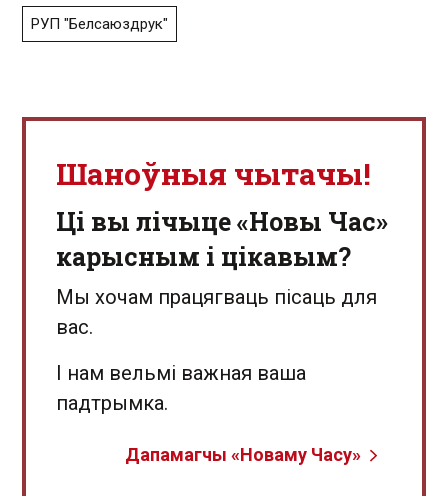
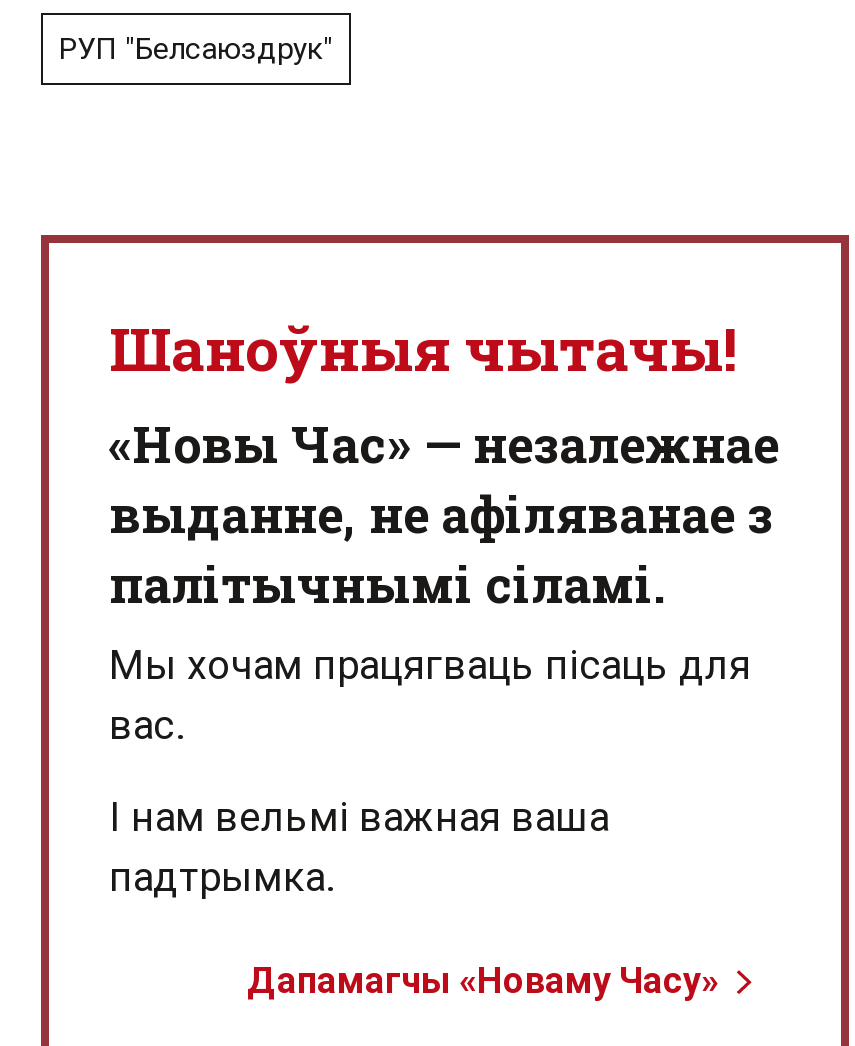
- Ці вы лічыце «Новы Час»
- карысным і цікавым?
+ «Новы Час» — незалежнае
+ выданне, не афіляванае з
+ палітычнымі сіламі.
